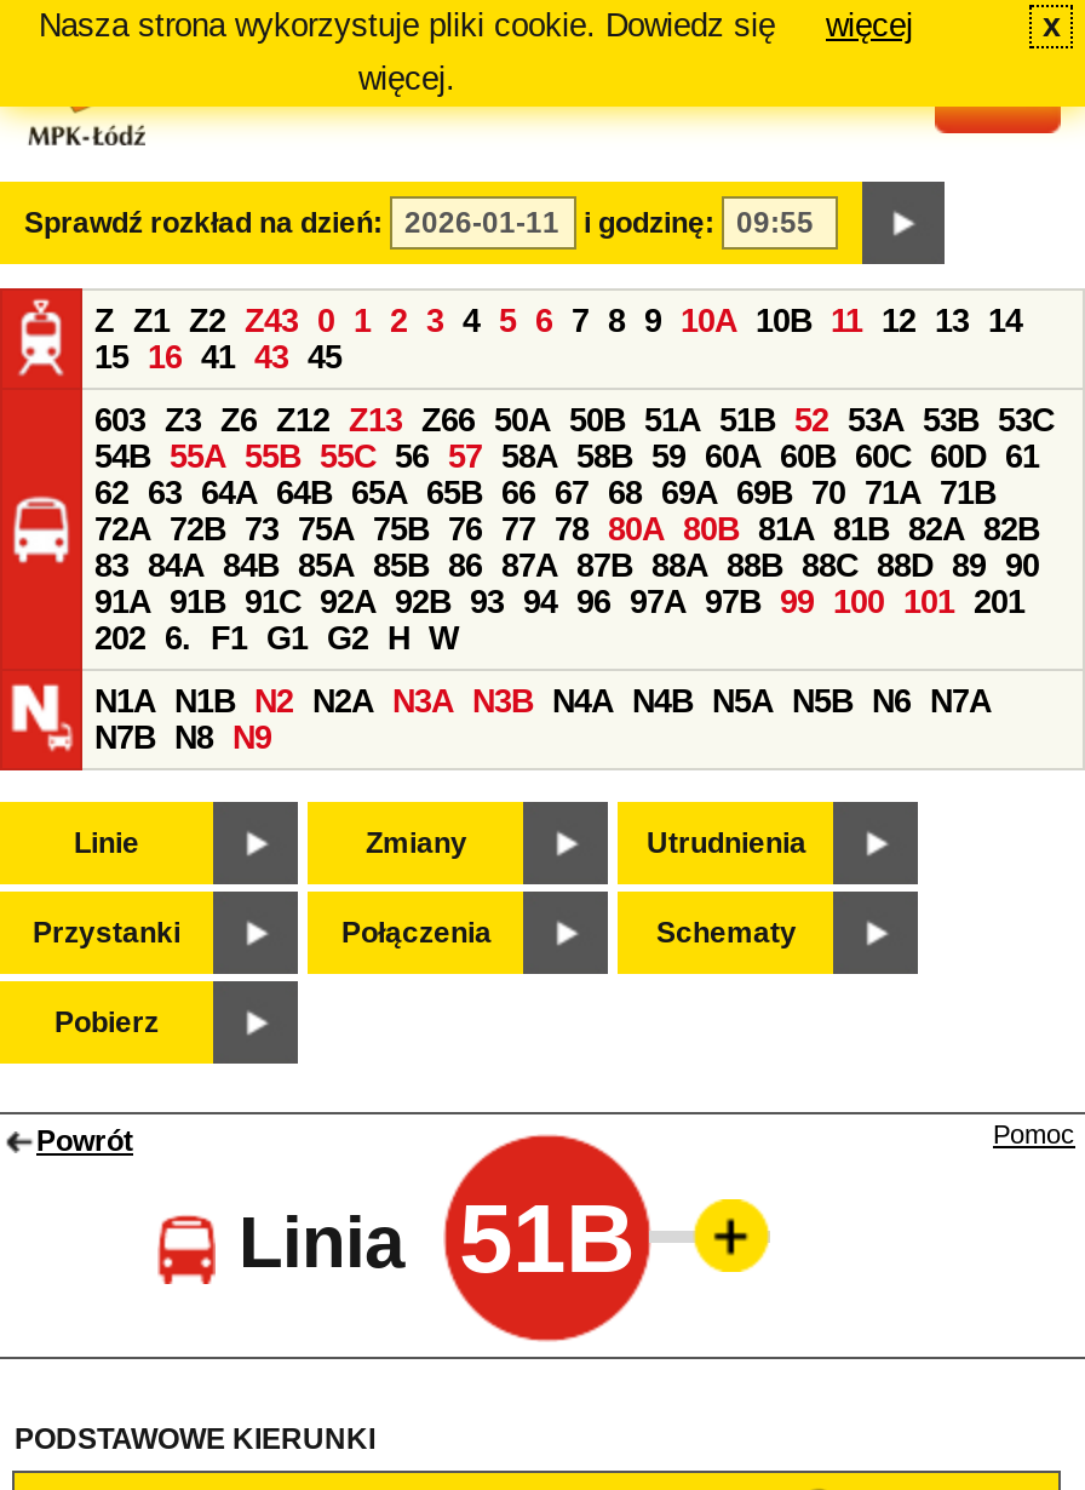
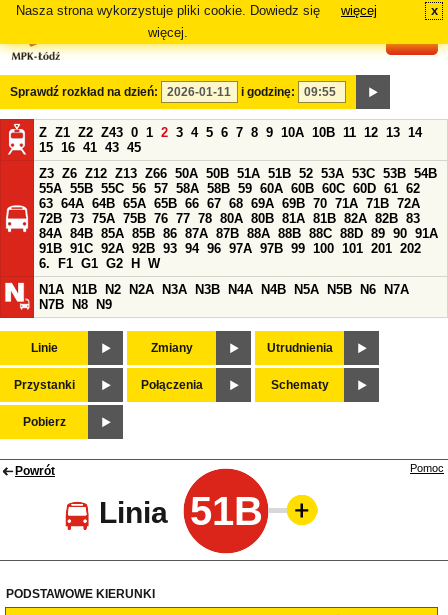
- 603 Z3 Z6 Z12 Z13 Z66 50A 50B 51A 51B 52 53A 53B 53C
- 54B 55A 55B 55C 56 57 58A 58B 59 60A 60B 60C 60D 61
- 62 63 64A 64B 65A 65B 66 67 68 69A 69B 70 71A 71B
- 72A 72B 73 75A 75B 76 77 78 80A 80B 81A 81B 82A 82B
- 83 84A 84B 85A 85B 86 87A 87B 88A 88B 88C 88D 89 90
- 91A 91B 91C 92A 92B 93 94 96 97A 97B 99 100 101 201
- 202 6. F1 G1 G2 H W
+ Z3 Z6 Z12 Z13 Z66 50A 50B 51A 51B 52 53A 53C 53B 54B
+ 55A 55B 55C 56 57 58A 58B 59 60A 60B 60C 60D 61 62
+ 63 64A 64B 65A 65B 66 67 68 69A 69B 70 71A 71B 72A
+ 72B 73 75A 75B 76 77 78 80A 80B 81A 81B 82A 82B 83
+ 84A 84B 85A 85B 86 87A 87B 88A 88B 88C 88D 89 90 91A
+ 91B 91C 92A 92B 93 94 96 97A 97B 99 100 101 201 202
+ 6. F1 G1 G2 H W
